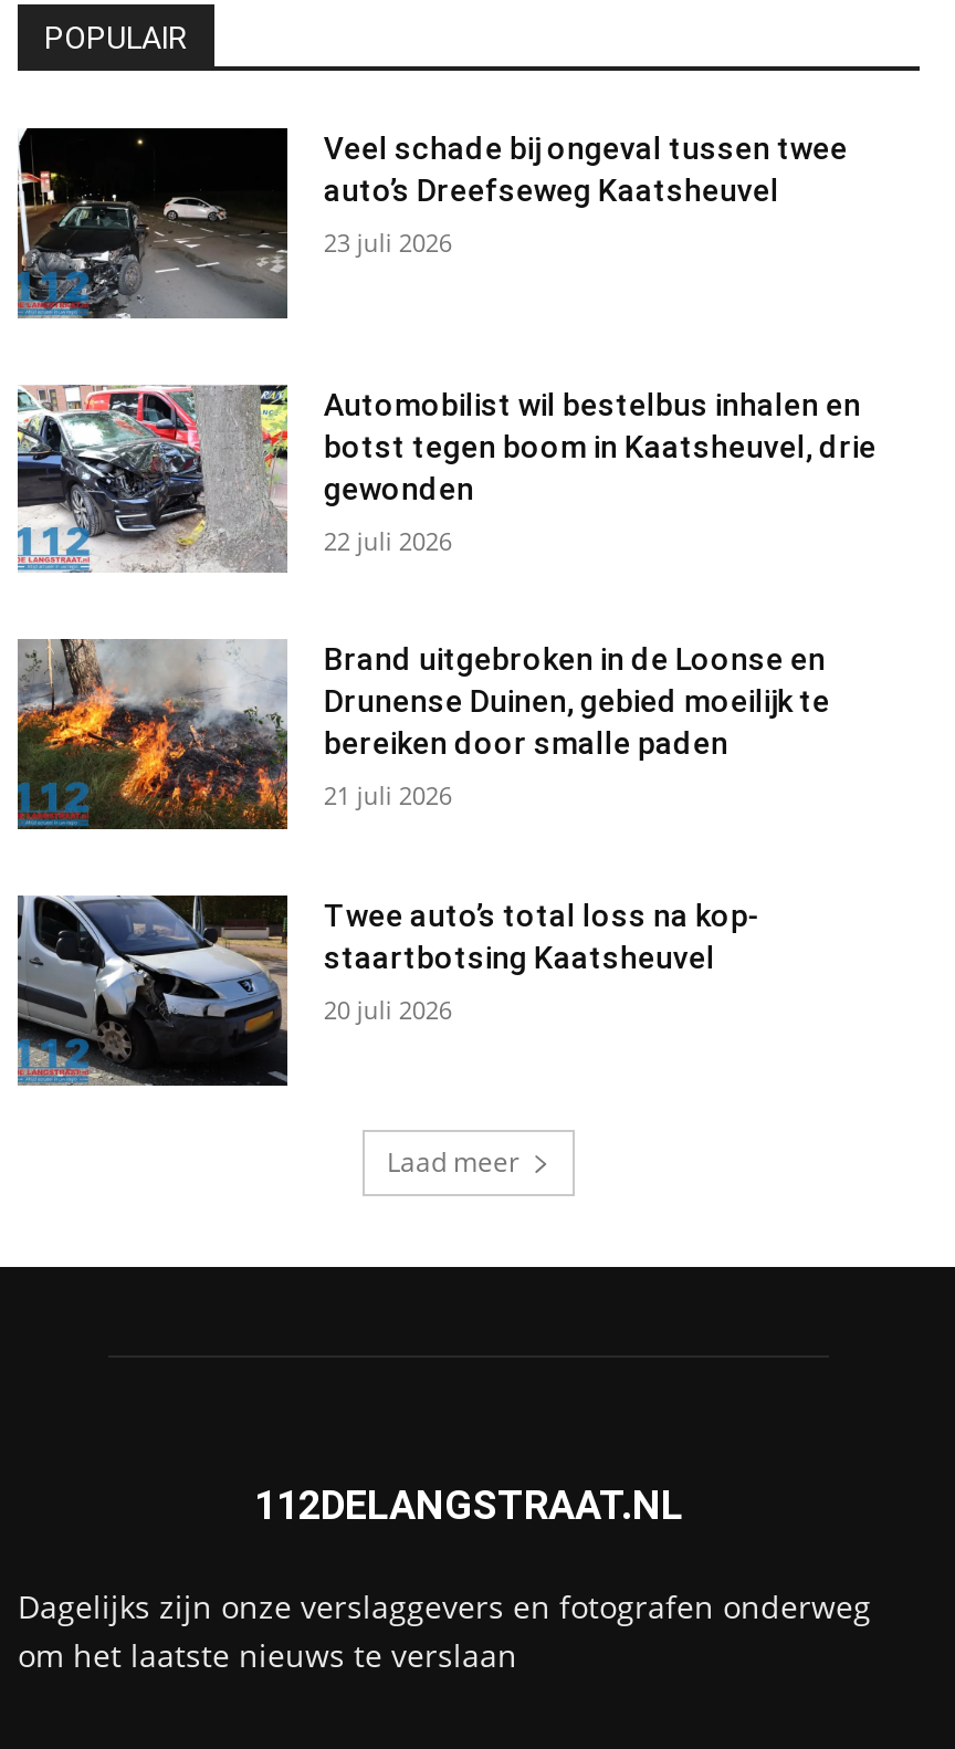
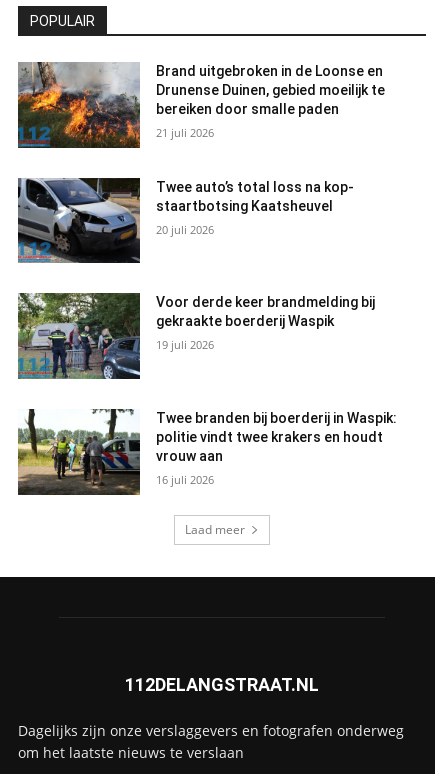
- [image]
- Veel schade bij ongeval tussen twee
- auto’s Dreefseweg Kaatsheuvel
- 23 juli 2026

- [image]
- Automobilist wil bestelbus inhalen en
- botst tegen boom in Kaatsheuvel, drie
- gewonden
- 22 juli 2026

moved up: [image] | Brand uitgebroken in de Loonse en | Drunense Duinen, gebied moeilijk te | bereiken door smalle paden | 21 juli 2026 | Twee auto’s total loss na kop- | staartbotsing Kaatsheuvel | 20 juli 2026

+ [image]
+ Voor derde keer brandmelding bij
+ gekraakte boerderij Waspik
+ 19 juli 2026

+ [image]
+ Twee branden bij boerderij in Waspik:
+ politie vindt twee krakers en houdt
+ vrouw aan
+ 16 juli 2026
